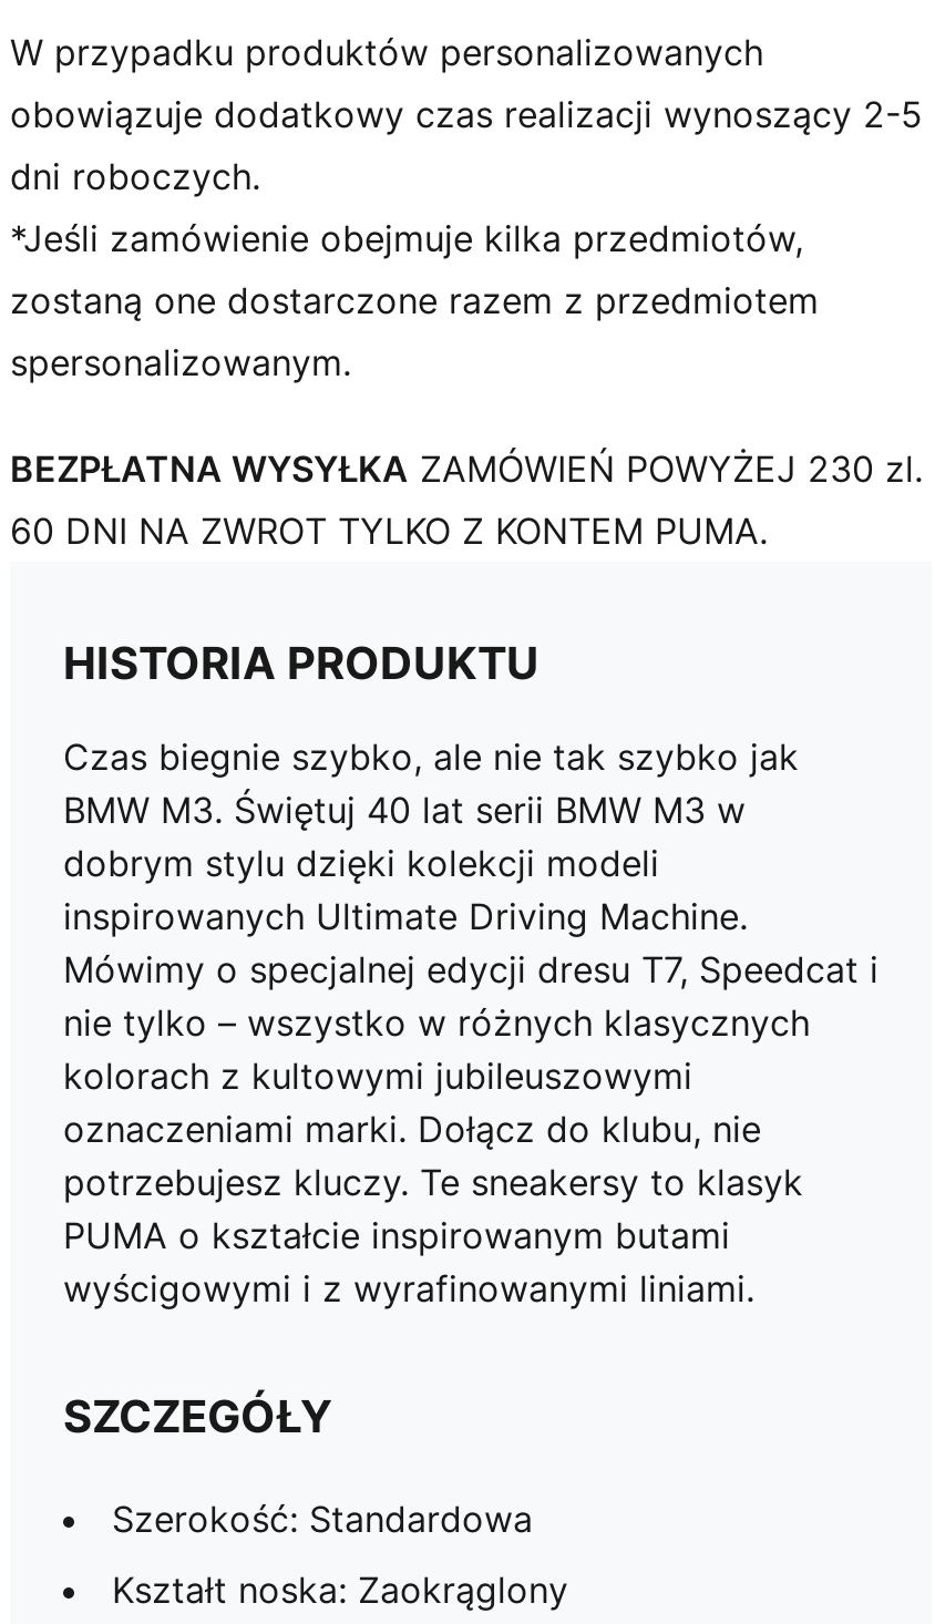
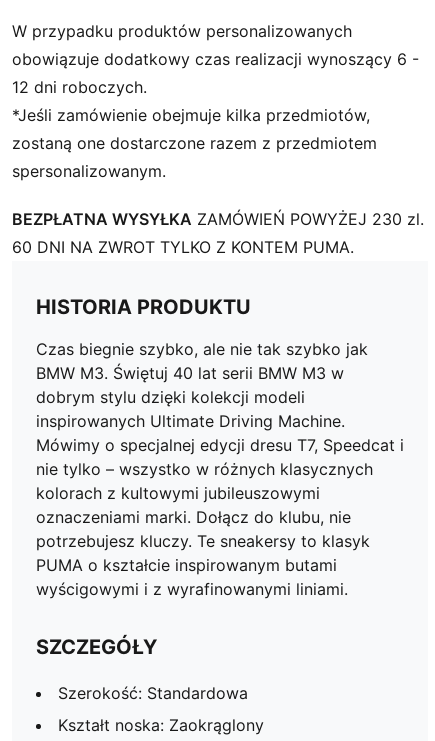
- obowiązuje dodatkowy czas realizacji wynoszący 2-5
- dni roboczych.
+ obowiązuje dodatkowy czas realizacji wynoszący 6 -
+ 12 dni roboczych.
